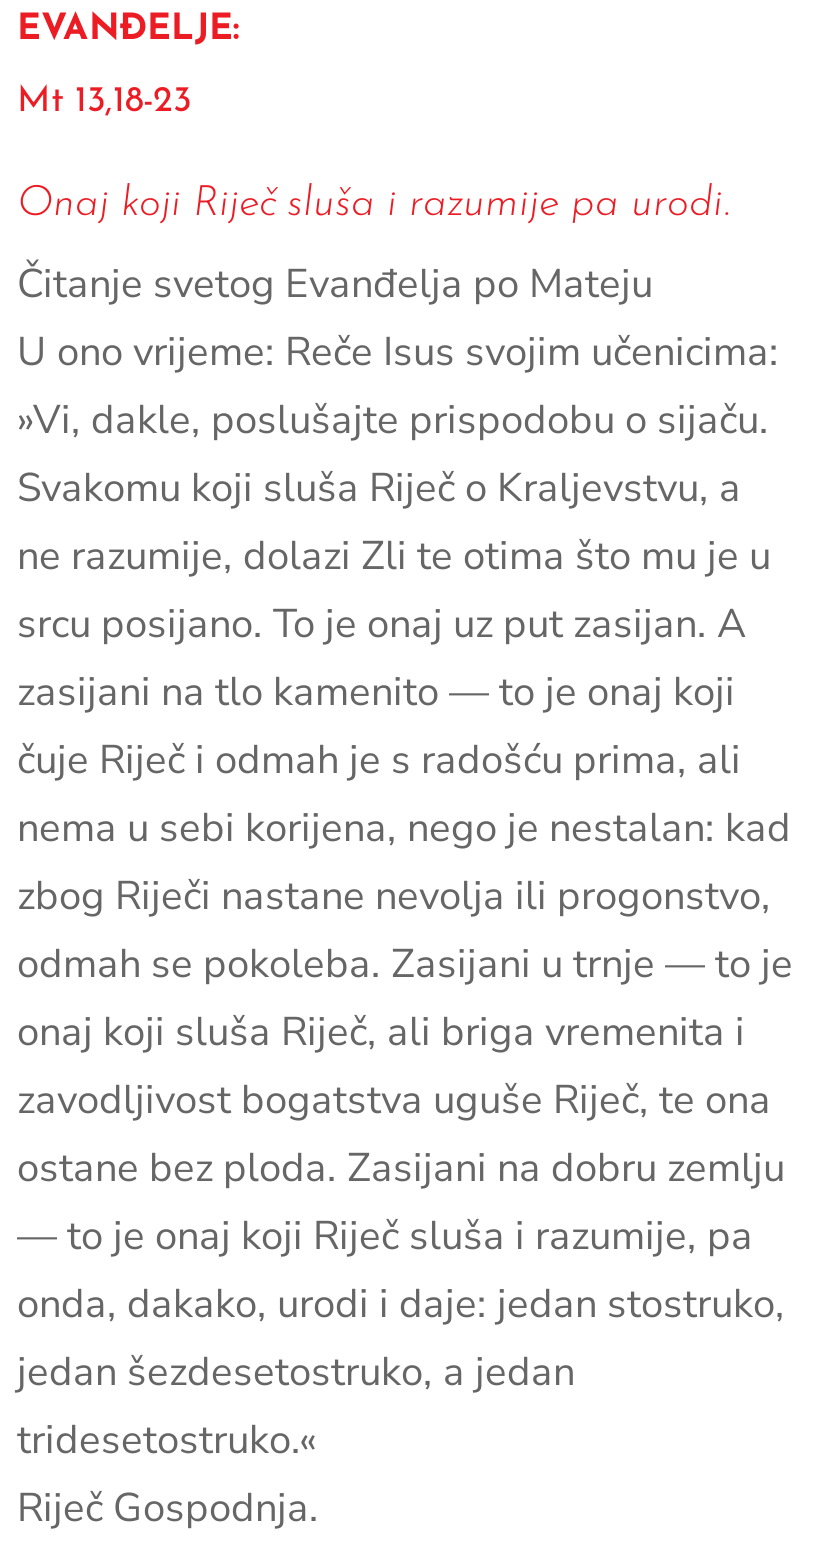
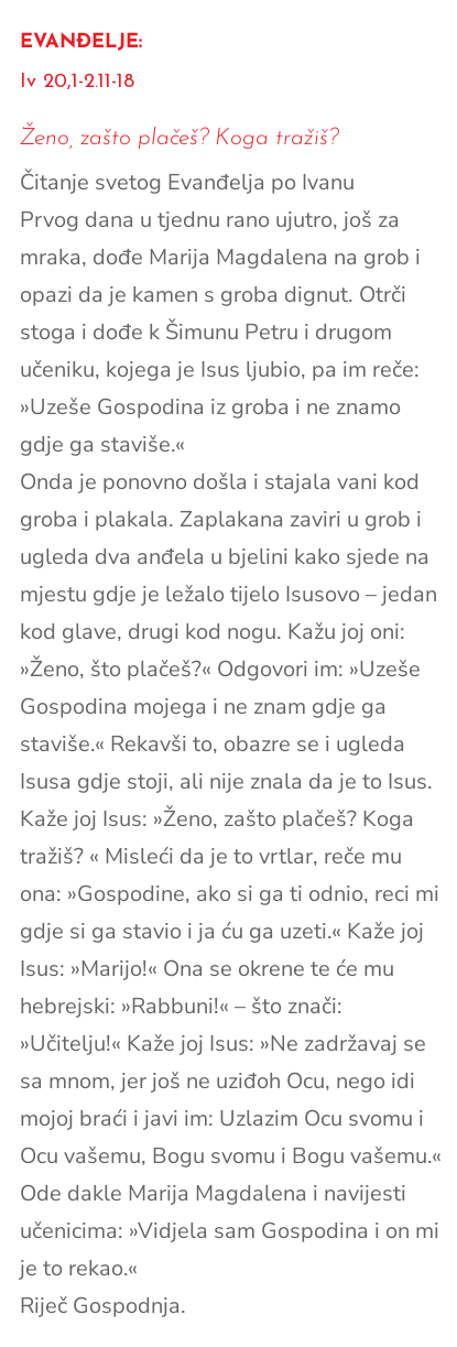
- Mt 13,18-23
+ Iv 20,1-2.11-18

- Onaj koji Riječ sluša i razumije pa urodi.
+ Ženo, zašto plačeš? Koga tražiš?

- Čitanje svetog Evanđelja po Mateju
- U ono vrijeme: Reče Isus svojim učenicima:
- »Vi, dakle, poslušajte prispodobu o sijaču.
- Svakomu koji sluša Riječ o Kraljevstvu, a
- ne razumije, dolazi Zli te otima što mu je u
- srcu posijano. To je onaj uz put zasijan. A
- zasijani na tlo kamenito — to je onaj koji
- čuje Riječ i odmah je s radošću prima, ali
- nema u sebi korijena, nego je nestalan: kad
- zbog Riječi nastane nevolja ili progonstvo,
- odmah se pokoleba. Zasijani u trnje — to je
- onaj koji sluša Riječ, ali briga vremenita i
- zavodljivost bogatstva uguše Riječ, te ona
- ostane bez ploda. Zasijani na dobru zemlju
- — to je onaj koji Riječ sluša i razumije, pa
- onda, dakako, urodi i daje: jedan stostruko,
- jedan šezdesetostruko, a jedan
- tridesetostruko.«
+ Čitanje svetog Evanđelja po Ivanu
+ Prvog dana u tjednu rano ujutro, još za
+ mraka, dođe Marija Magdalena na grob i
+ opazi da je kamen s groba dignut. Otrči
+ stoga i dođe k Šimunu Petru i drugom
+ učeniku, kojega je Isus ljubio, pa im reče:
+ »Uzeše Gospodina iz groba i ne znamo
+ gdje ga staviše.«
+ Onda je ponovno došla i stajala vani kod
+ groba i plakala. Zaplakana zaviri u grob i
+ ugleda dva anđela u bjelini kako sjede na
+ mjestu gdje je ležalo tijelo Isusovo – jedan
+ kod glave, drugi kod nogu. Kažu joj oni:
+ »Ženo, što plačeš?« Odgovori im: »Uzeše
+ Gospodina mojega i ne znam gdje ga
+ staviše.« Rekavši to, obazre se i ugleda
+ Isusa gdje stoji, ali nije znala da je to Isus.
+ Kaže joj Isus: »Ženo, zašto plačeš? Koga
+ tražiš? « Misleći da je to vrtlar, reče mu
+ ona: »Gospodine, ako si ga ti odnio, reci mi
+ gdje si ga stavio i ja ću ga uzeti.« Kaže joj
+ Isus: »Marijo!« Ona se okrene te će mu
+ hebrejski: »Rabbuni!« – što znači:
+ »Učitelju!« Kaže joj Isus: »Ne zadržavaj se
+ sa mnom, jer još ne uziđoh Ocu, nego idi
+ mojoj braći i javi im: Uzlazim Ocu svomu i
+ Ocu vašemu, Bogu svomu i Bogu vašemu.«
+ Ode dakle Marija Magdalena i navijesti
+ učenicima: »Vidjela sam Gospodina i on mi
+ je to rekao.«
